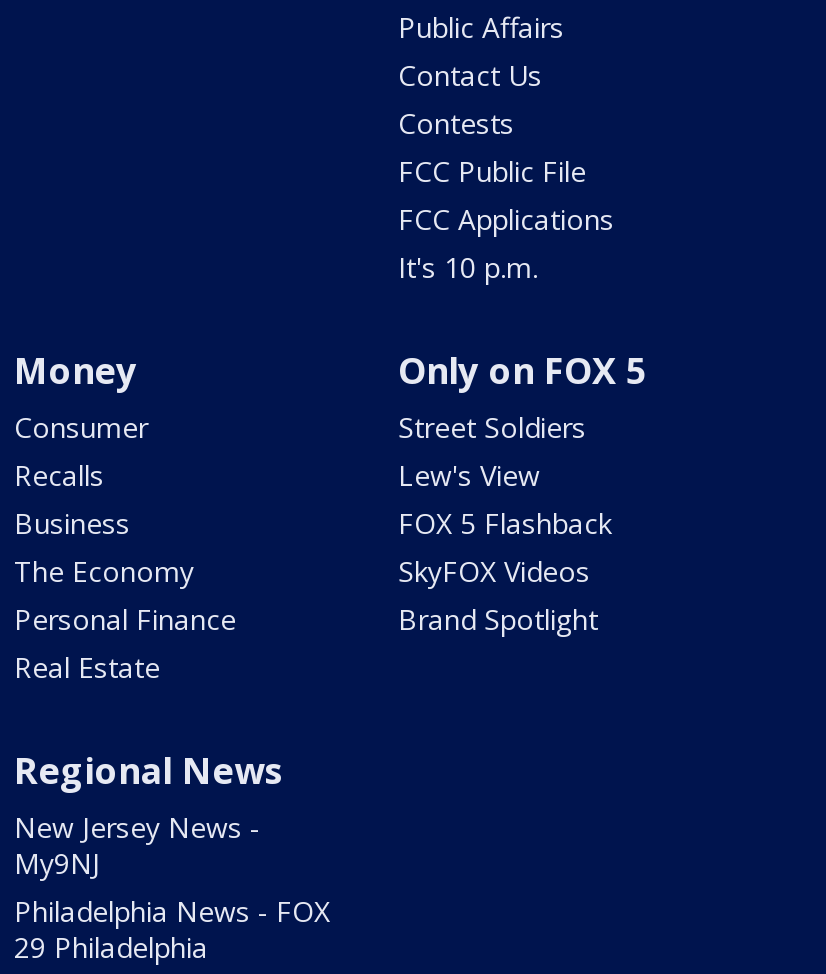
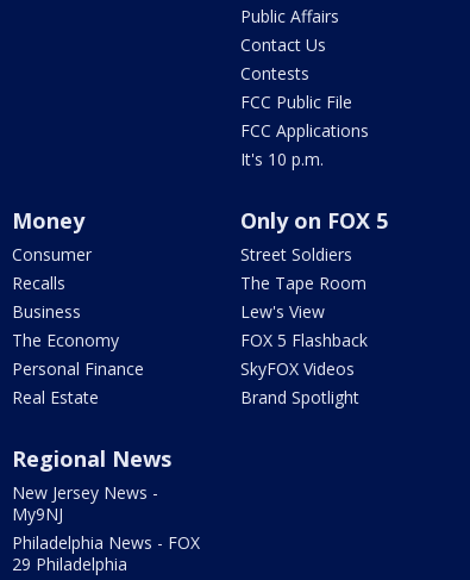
moved down: Lew's View | FOX 5 Flashback | SkyFOX Videos | Brand Spotlight

+ The Tape Room
